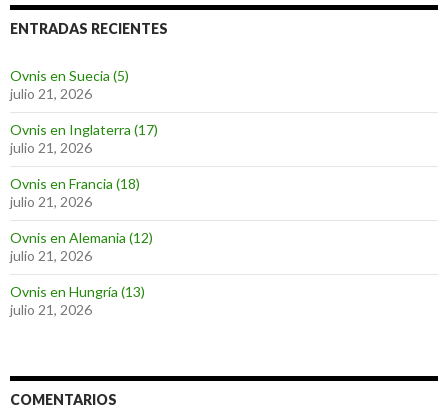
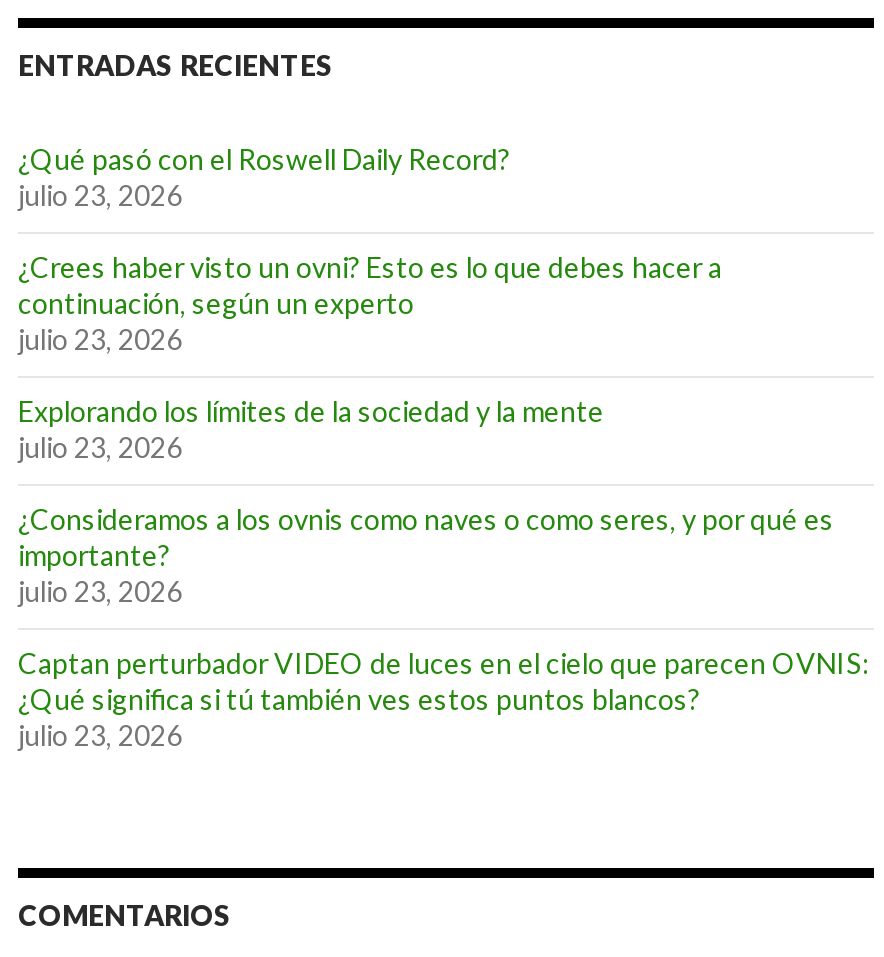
- Ovnis en Suecia (5)
- julio 21, 2026
+ ¿Qué pasó con el Roswell Daily Record?
+ julio 23, 2026

- Ovnis en Inglaterra (17)
- julio 21, 2026
+ ¿Crees haber visto un ovni? Esto es lo que debes hacer a
+ continuación, según un experto
+ julio 23, 2026

- Ovnis en Francia (18)
- julio 21, 2026
+ Explorando los límites de la sociedad y la mente
+ julio 23, 2026

- Ovnis en Alemania (12)
- julio 21, 2026
+ ¿Consideramos a los ovnis como naves o como seres, y por qué es
+ importante?
+ julio 23, 2026

- Ovnis en Hungría (13)
- julio 21, 2026
+ Captan perturbador VIDEO de luces en el cielo que parecen OVNIS:
+ ¿Qué significa si tú también ves estos puntos blancos?
+ julio 23, 2026
